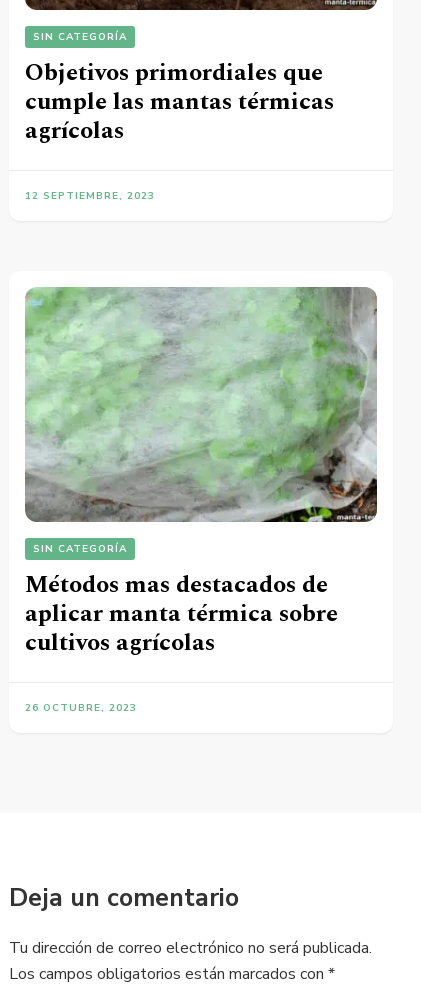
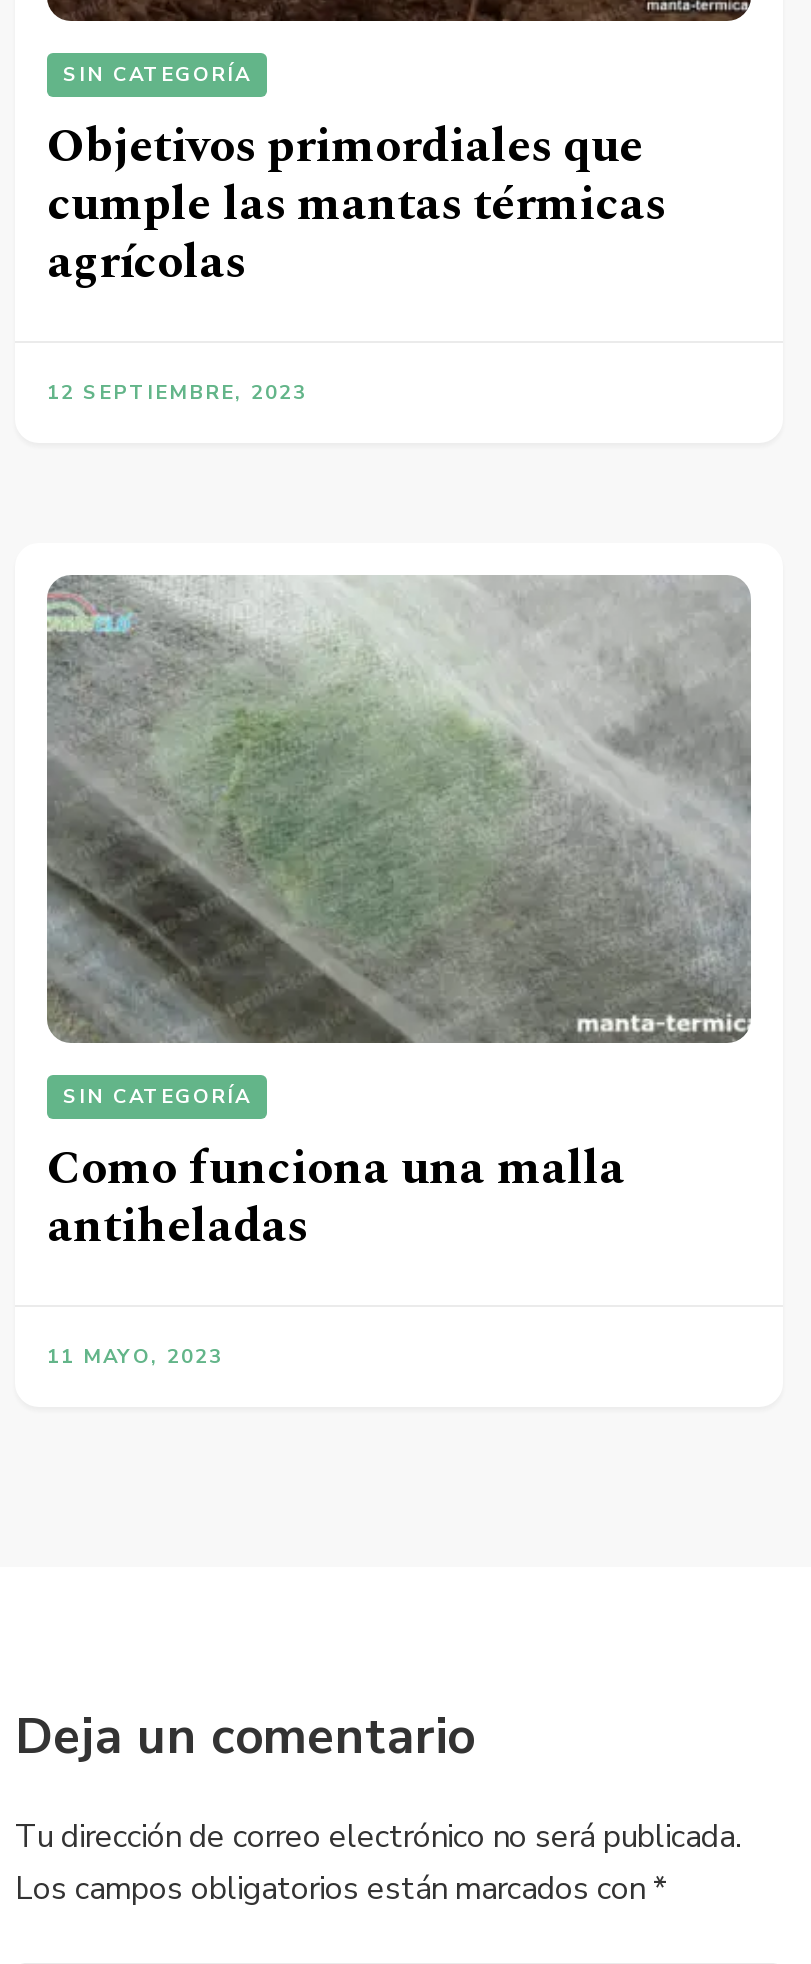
- [image]
+ [image]

- Métodos mas destacados de
- aplicar manta térmica sobre
- cultivos agrícolas
+ Como funciona una malla
+ antiheladas

- 26 OCTUBRE, 2023
+ 11 MAYO, 2023
